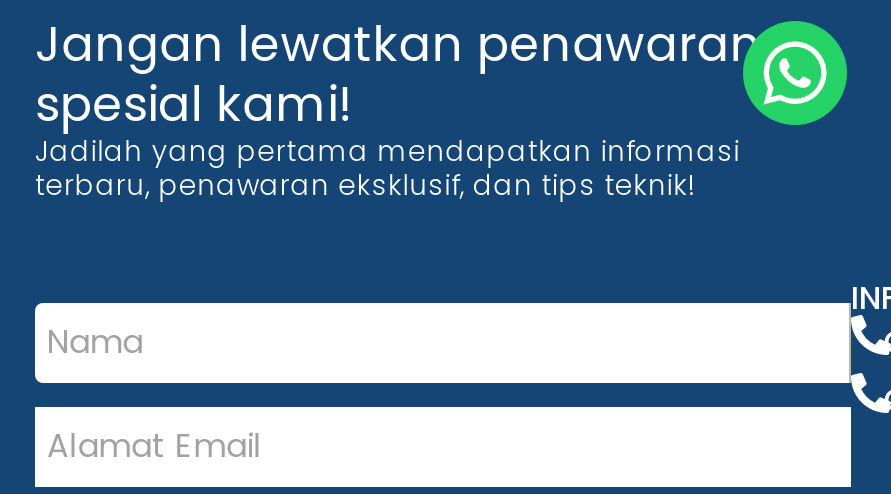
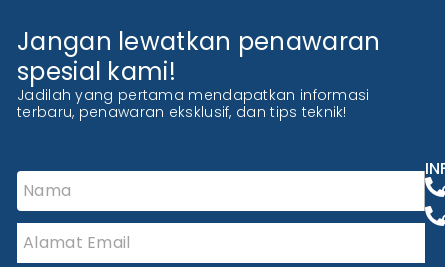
- [image]
